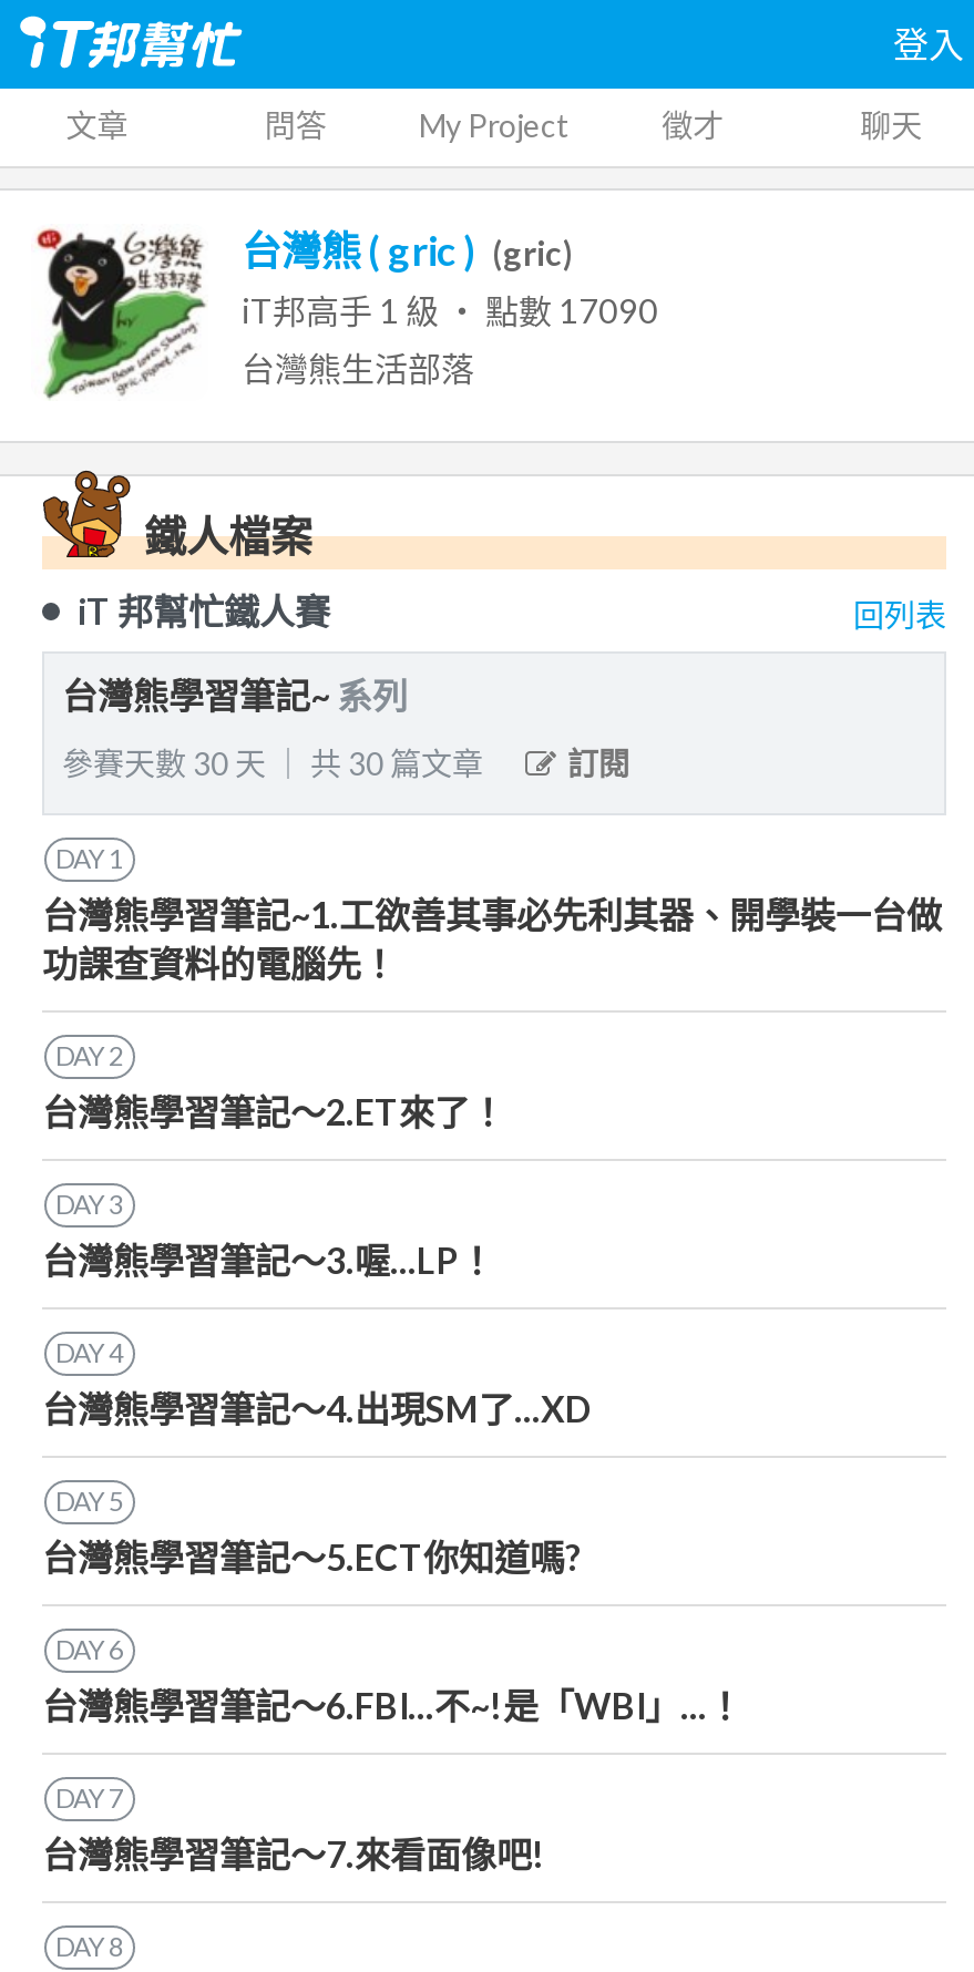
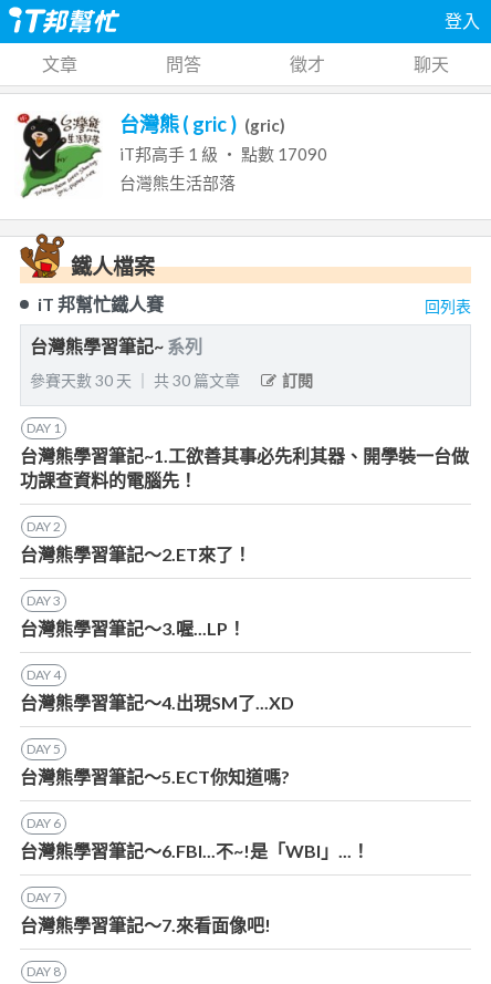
- My Project
